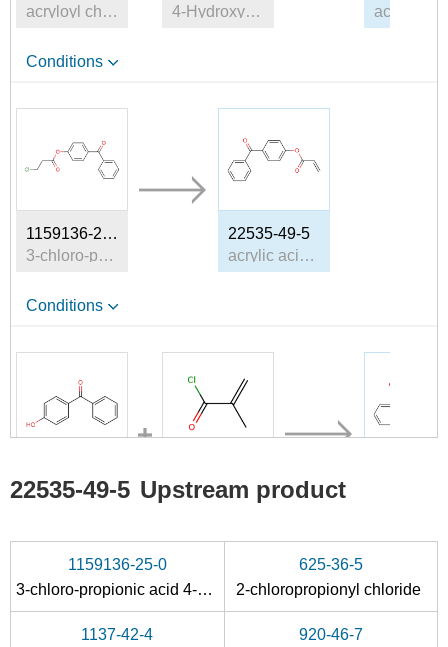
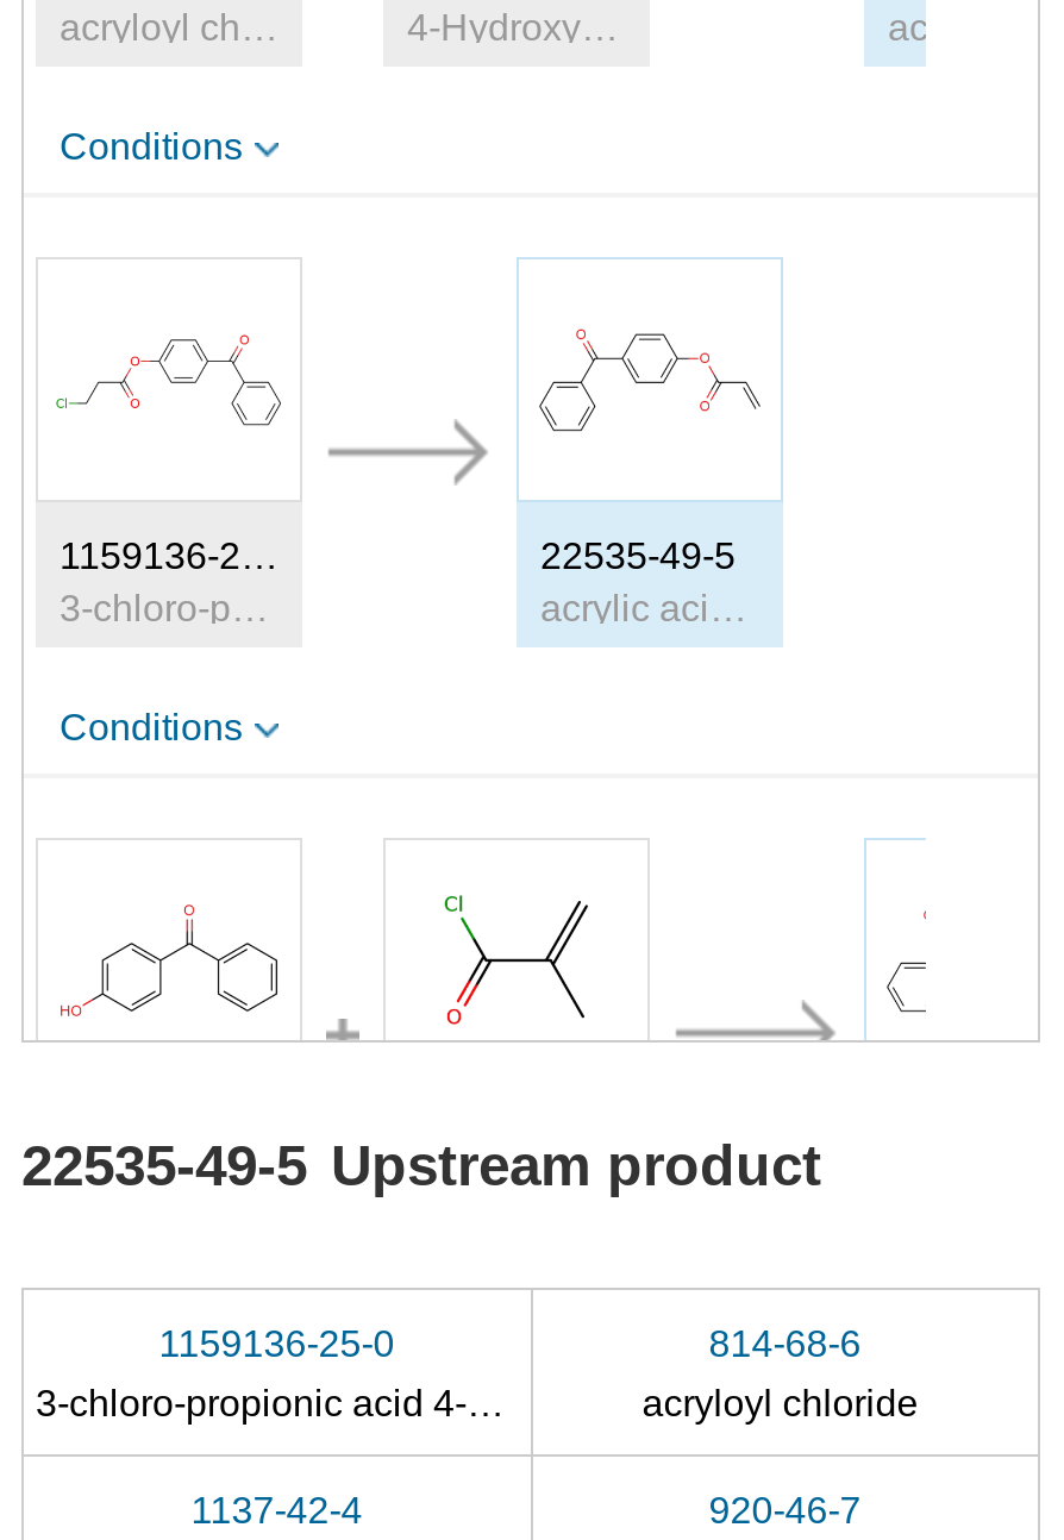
- 625-36-5
+ 814-68-6

- 2-chloropropionyl chloride
+ acryloyl chloride
